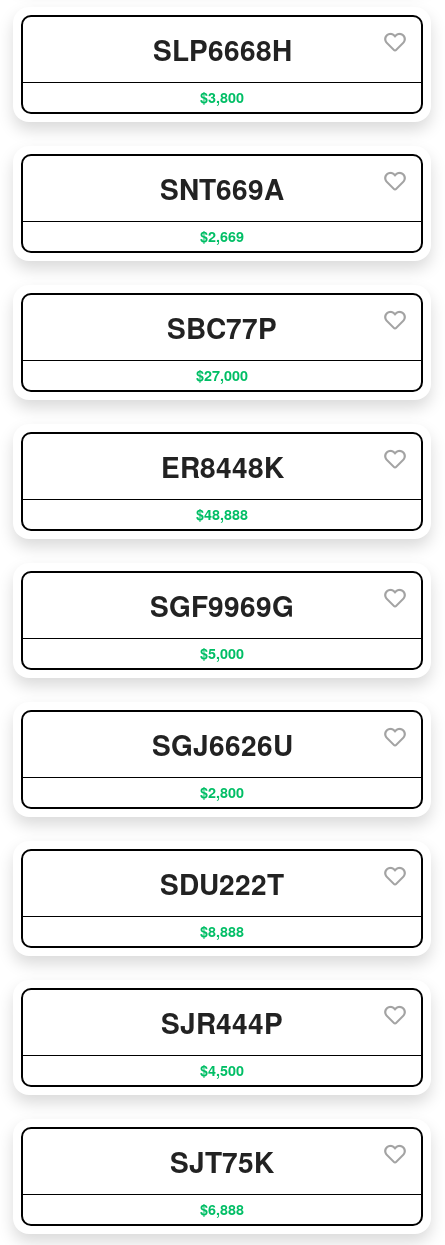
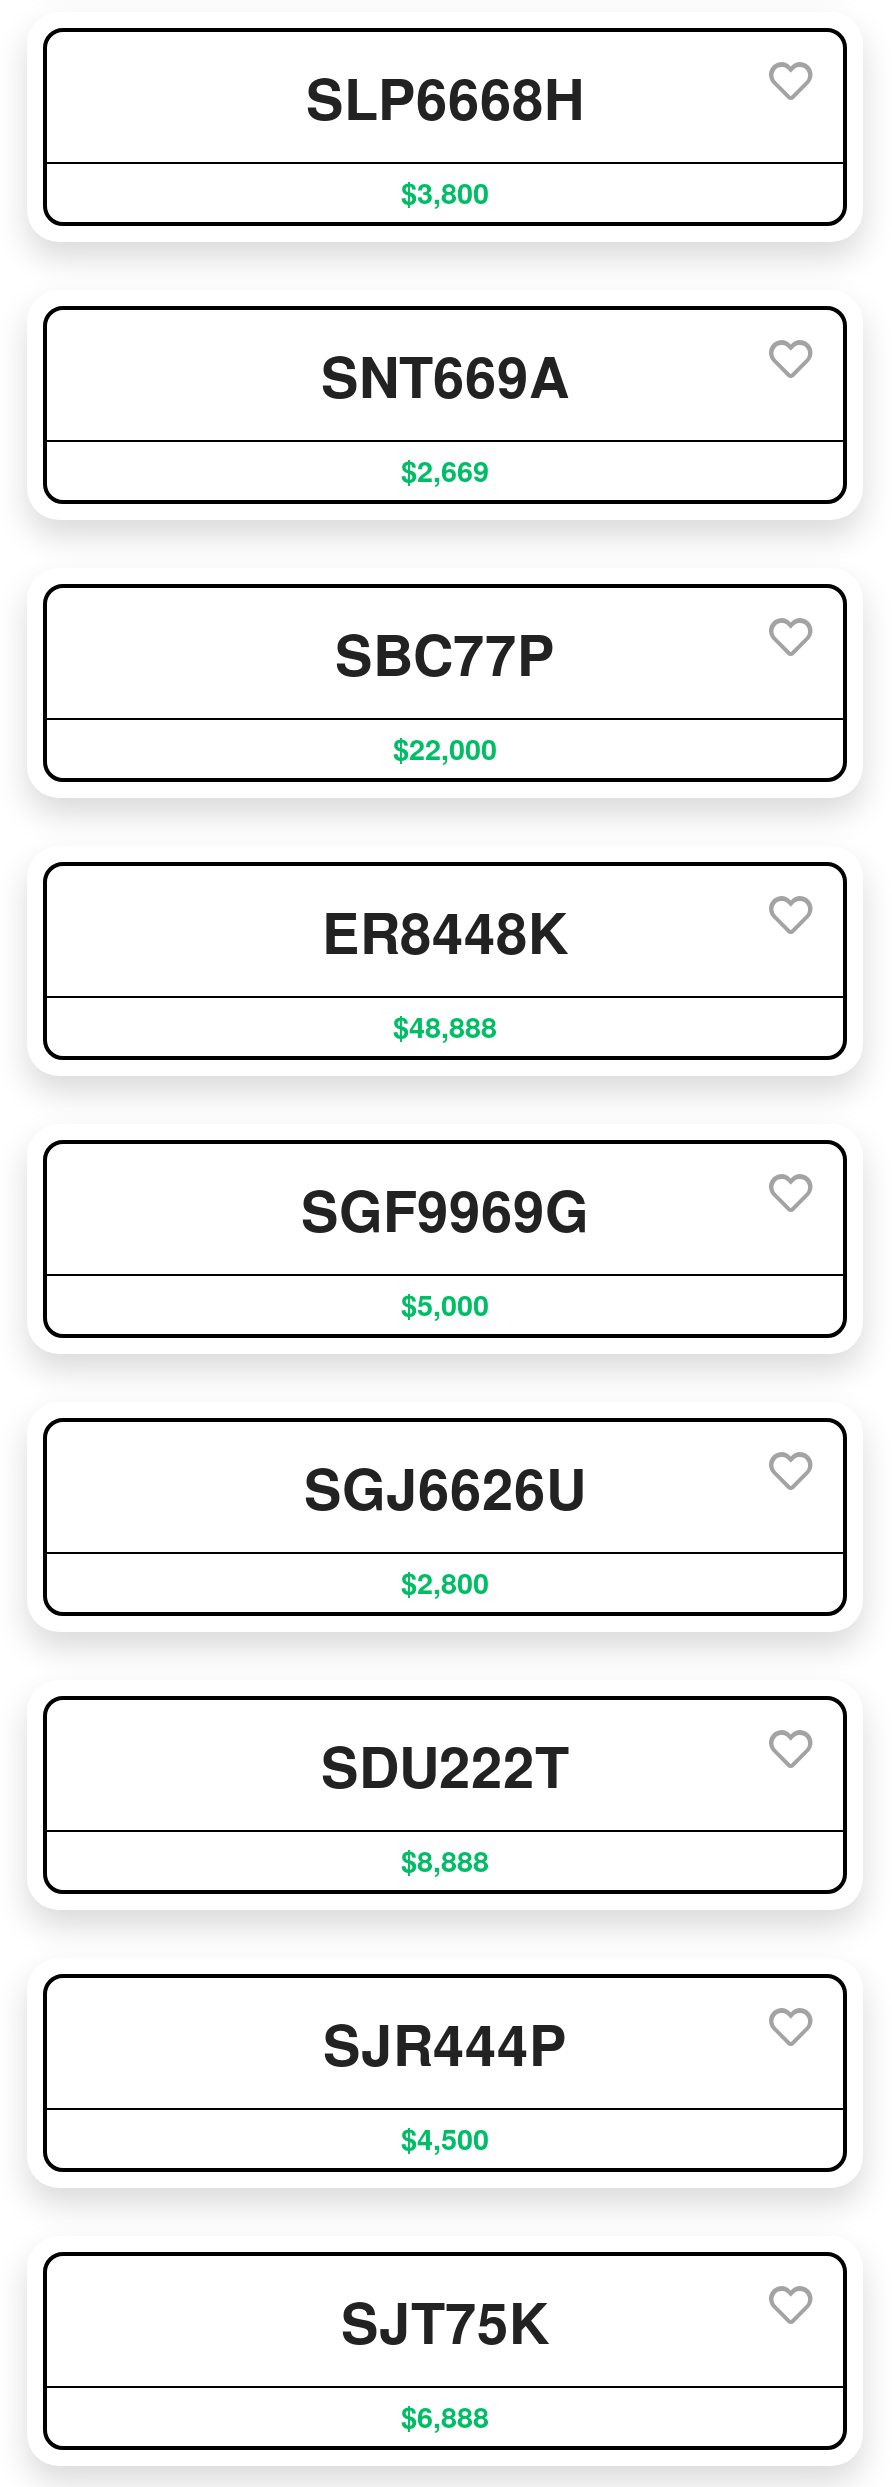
- $27,000
+ $22,000
